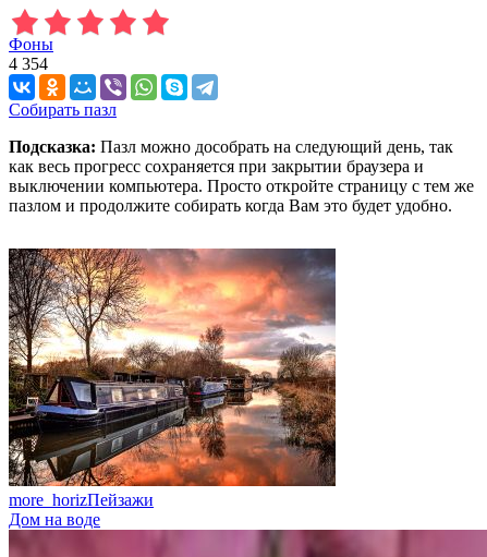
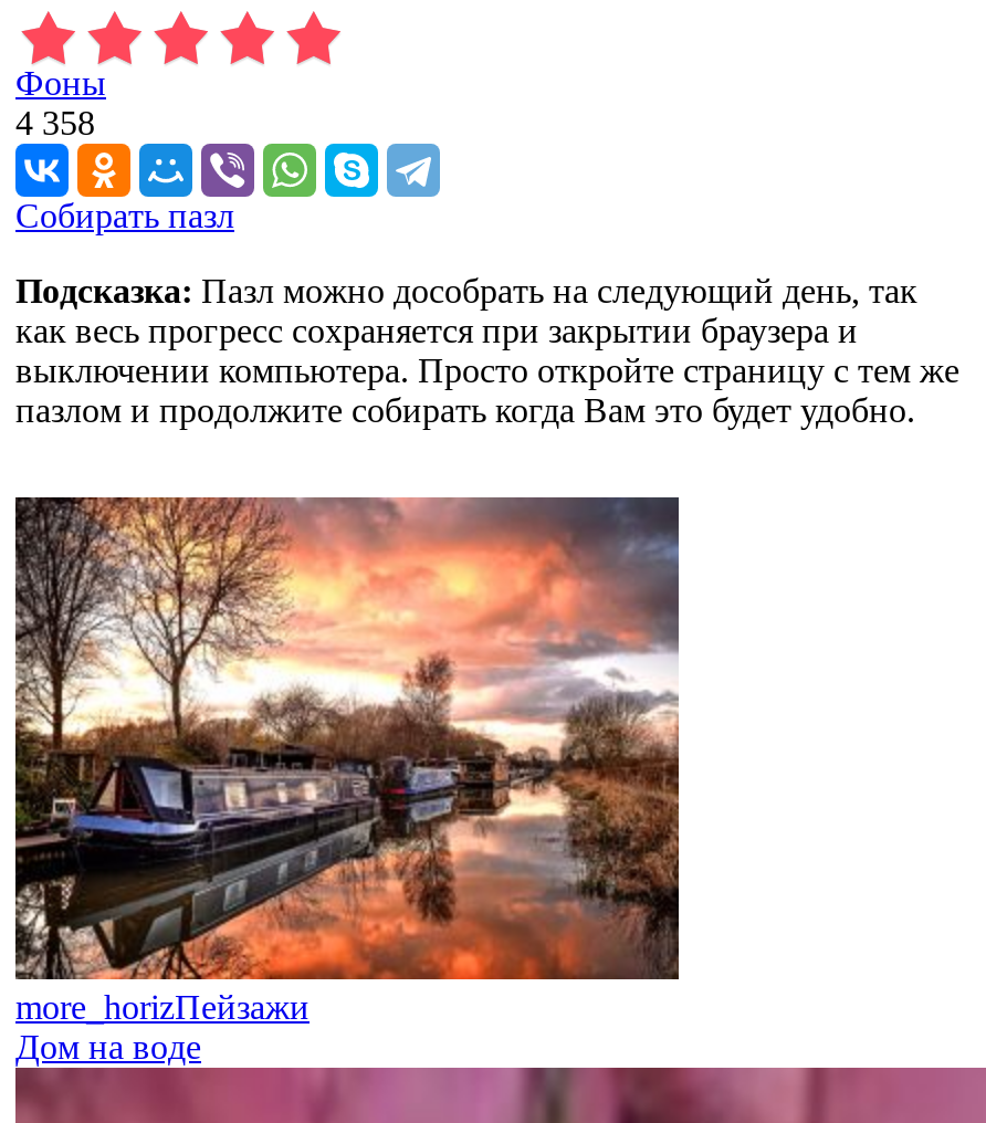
- 4 354
+ 4 358
